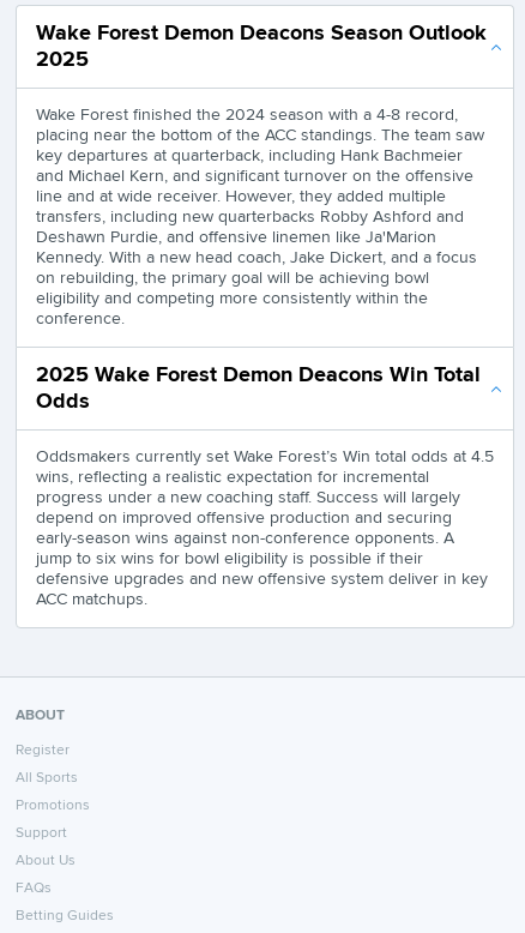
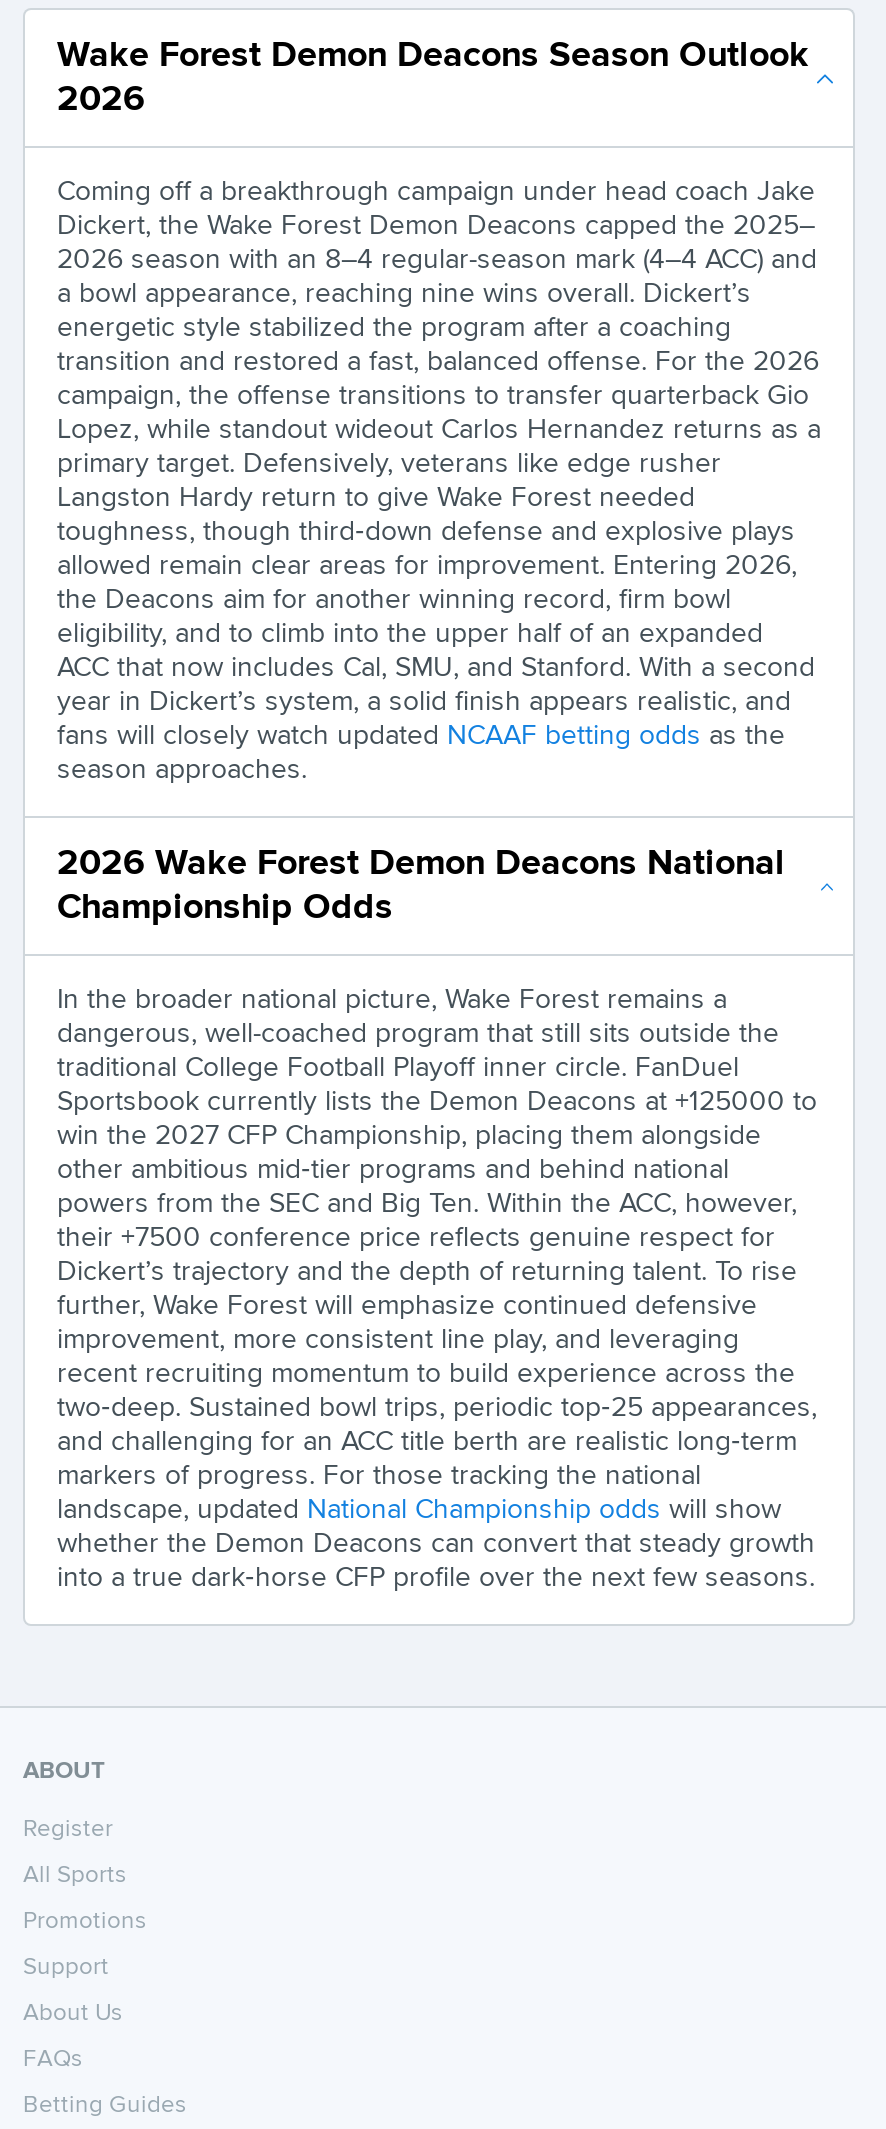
- 2025
+ 2026

- Wake Forest finished the 2024 season with a 4-8 record,
- placing near the bottom of the ACC standings. The team saw
- key departures at quarterback, including Hank Bachmeier
- and Michael Kern, and significant turnover on the offensive
- line and at wide receiver. However, they added multiple
- transfers, including new quarterbacks Robby Ashford and
- Deshawn Purdie, and offensive linemen like Ja'Marion
- Kennedy. With a new head coach, Jake Dickert, and a focus
- on rebuilding, the primary goal will be achieving bowl
- eligibility and competing more consistently within the
- conference.
+ Coming off a breakthrough campaign under head coach Jake
+ Dickert, the Wake Forest Demon Deacons capped the 2025–
+ 2026 season with an 8–4 regular-season mark (4–4 ACC) and
+ a bowl appearance, reaching nine wins overall. Dickert’s
+ energetic style stabilized the program after a coaching
+ transition and restored a fast, balanced offense. For the 2026
+ campaign, the offense transitions to transfer quarterback Gio
+ Lopez, while standout wideout Carlos Hernandez returns as a
+ primary target. Defensively, veterans like edge rusher
+ Langston Hardy return to give Wake Forest needed
+ toughness, though third‑down defense and explosive plays
+ allowed remain clear areas for improvement. Entering 2026,
+ the Deacons aim for another winning record, firm bowl
+ eligibility, and to climb into the upper half of an expanded
+ ACC that now includes Cal, SMU, and Stanford. With a second
+ year in Dickert’s system, a solid finish appears realistic, and
+ fans will closely watch updated NCAAF betting odds as the
+ season approaches.

- 2025 Wake Forest Demon Deacons Win Total
- Odds
+ 2026 Wake Forest Demon Deacons National
+ Championship Odds

- Oddsmakers currently set Wake Forest’s Win total odds at 4.5
- wins, reflecting a realistic expectation for incremental
- progress under a new coaching staff. Success will largely
- depend on improved offensive production and securing
- early-season wins against non-conference opponents. A
- jump to six wins for bowl eligibility is possible if their
- defensive upgrades and new offensive system deliver in key
- ACC matchups.
+ In the broader national picture, Wake Forest remains a
+ dangerous, well-coached program that still sits outside the
+ traditional College Football Playoff inner circle. FanDuel
+ Sportsbook currently lists the Demon Deacons at +125000 to
+ win the 2027 CFP Championship, placing them alongside
+ other ambitious mid‑tier programs and behind national
+ powers from the SEC and Big Ten. Within the ACC, however,
+ their +7500 conference price reflects genuine respect for
+ Dickert’s trajectory and the depth of returning talent. To rise
+ further, Wake Forest will emphasize continued defensive
+ improvement, more consistent line play, and leveraging
+ recent recruiting momentum to build experience across the
+ two‑deep. Sustained bowl trips, periodic top‑25 appearances,
+ and challenging for an ACC title berth are realistic long‑term
+ markers of progress. For those tracking the national
+ landscape, updated National Championship odds will show
+ whether the Demon Deacons can convert that steady growth
+ into a true dark‑horse CFP profile over the next few seasons.
